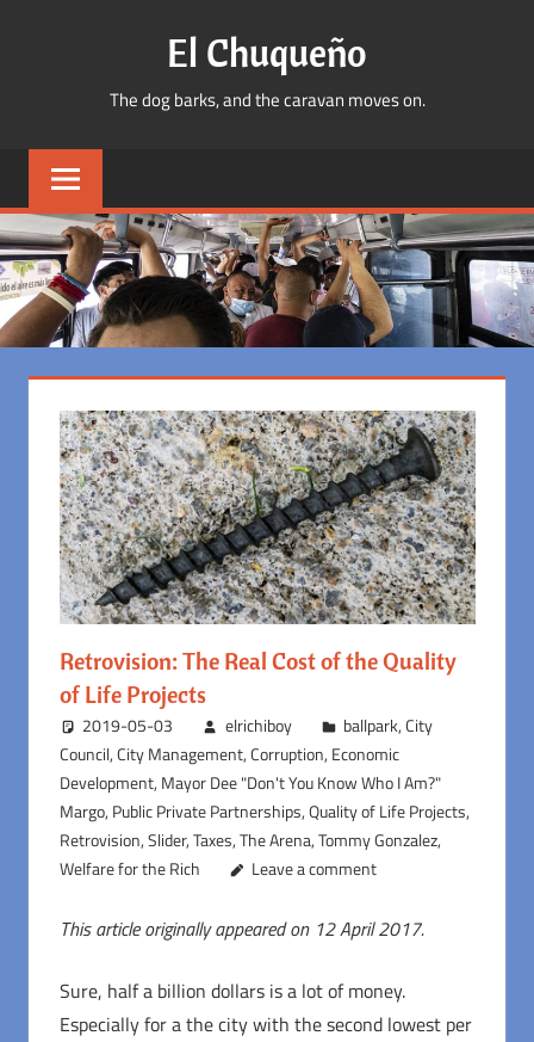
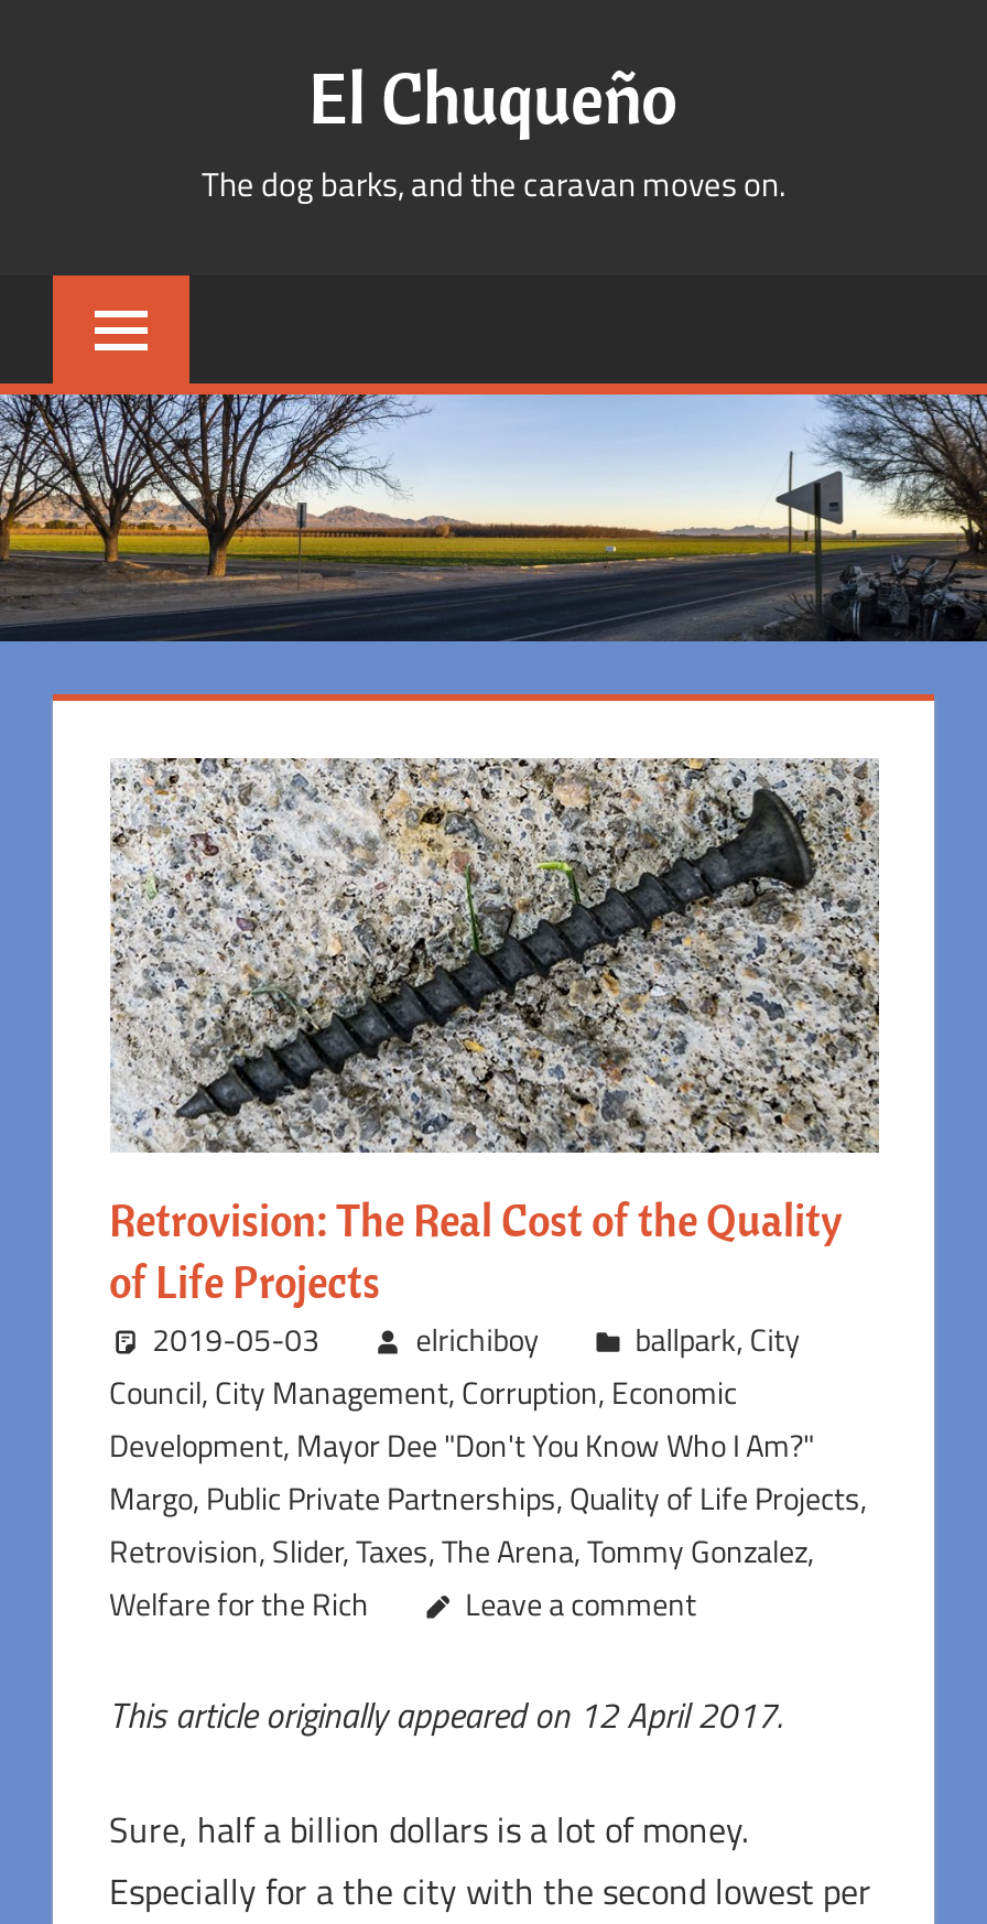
- [image]
+ [image]
